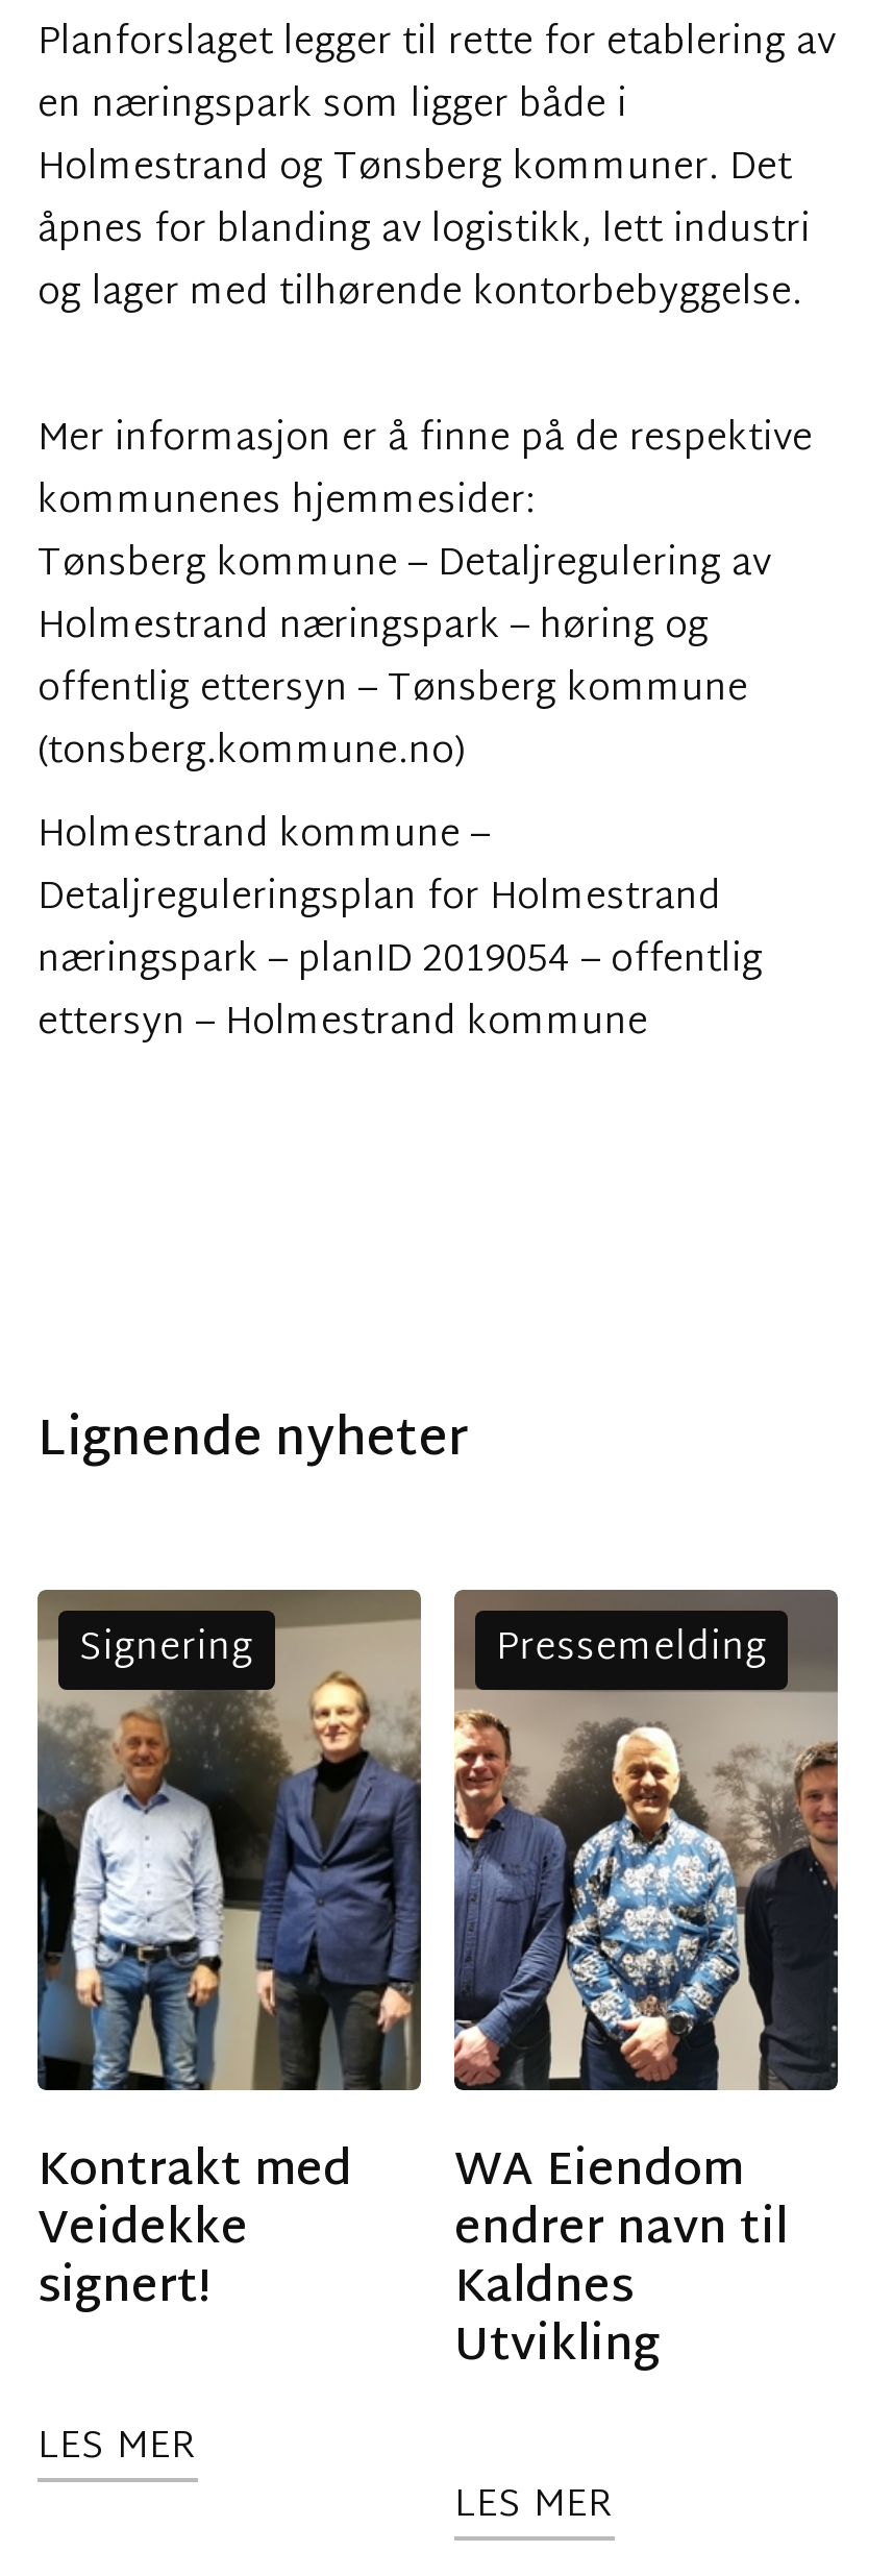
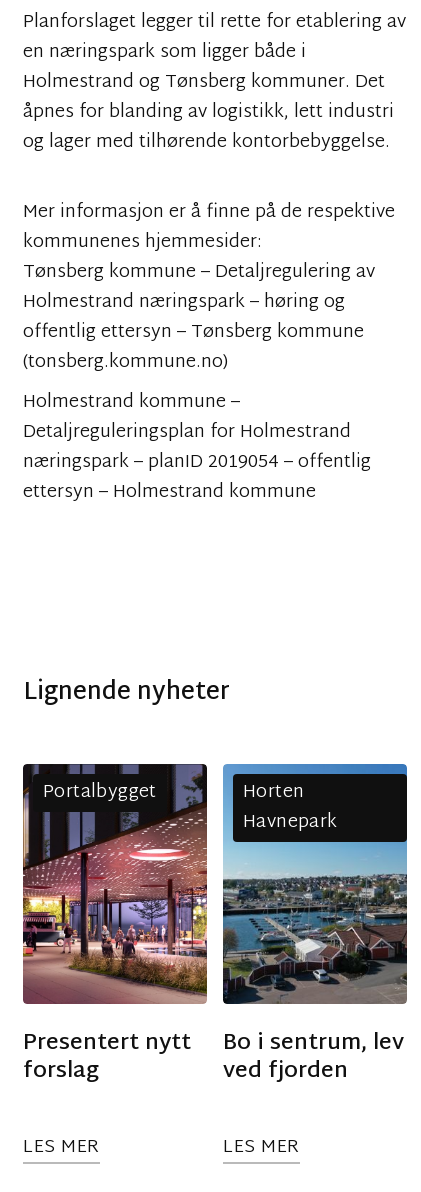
- [image]
- Signering
+ [image]
+ Portalbygget

- [image]
- Pressemelding
+ [image]
+ Horten
+ Havnepark

- Kontrakt med
- Veidekke
- signert!
+ Presentert nytt
+ forslag

- WA Eiendom
- endrer navn til
- Kaldnes
- Utvikling
+ Bo i sentrum, lev
+ ved fjorden
